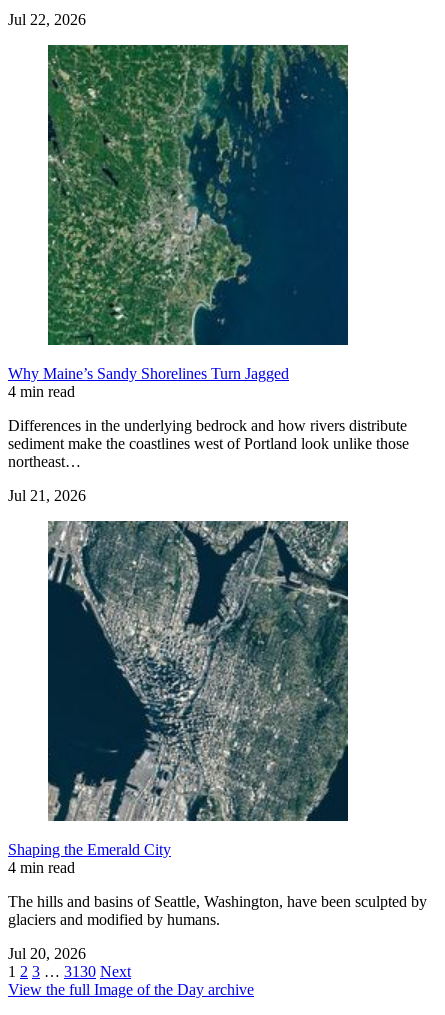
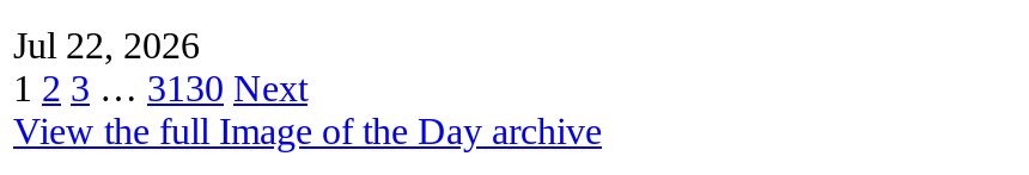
- [image]
- Why Maine’s Sandy Shorelines Turn Jagged
- 4 min read
- Differences in the underlying bedrock and how rivers distribute
- sediment make the coastlines west of Portland look unlike those
- northeast…
- Jul 21, 2026

- [image]
- Shaping the Emerald City
- 4 min read
- The hills and basins of Seattle, Washington, have been sculpted by
- glaciers and modified by humans.
- Jul 20, 2026
